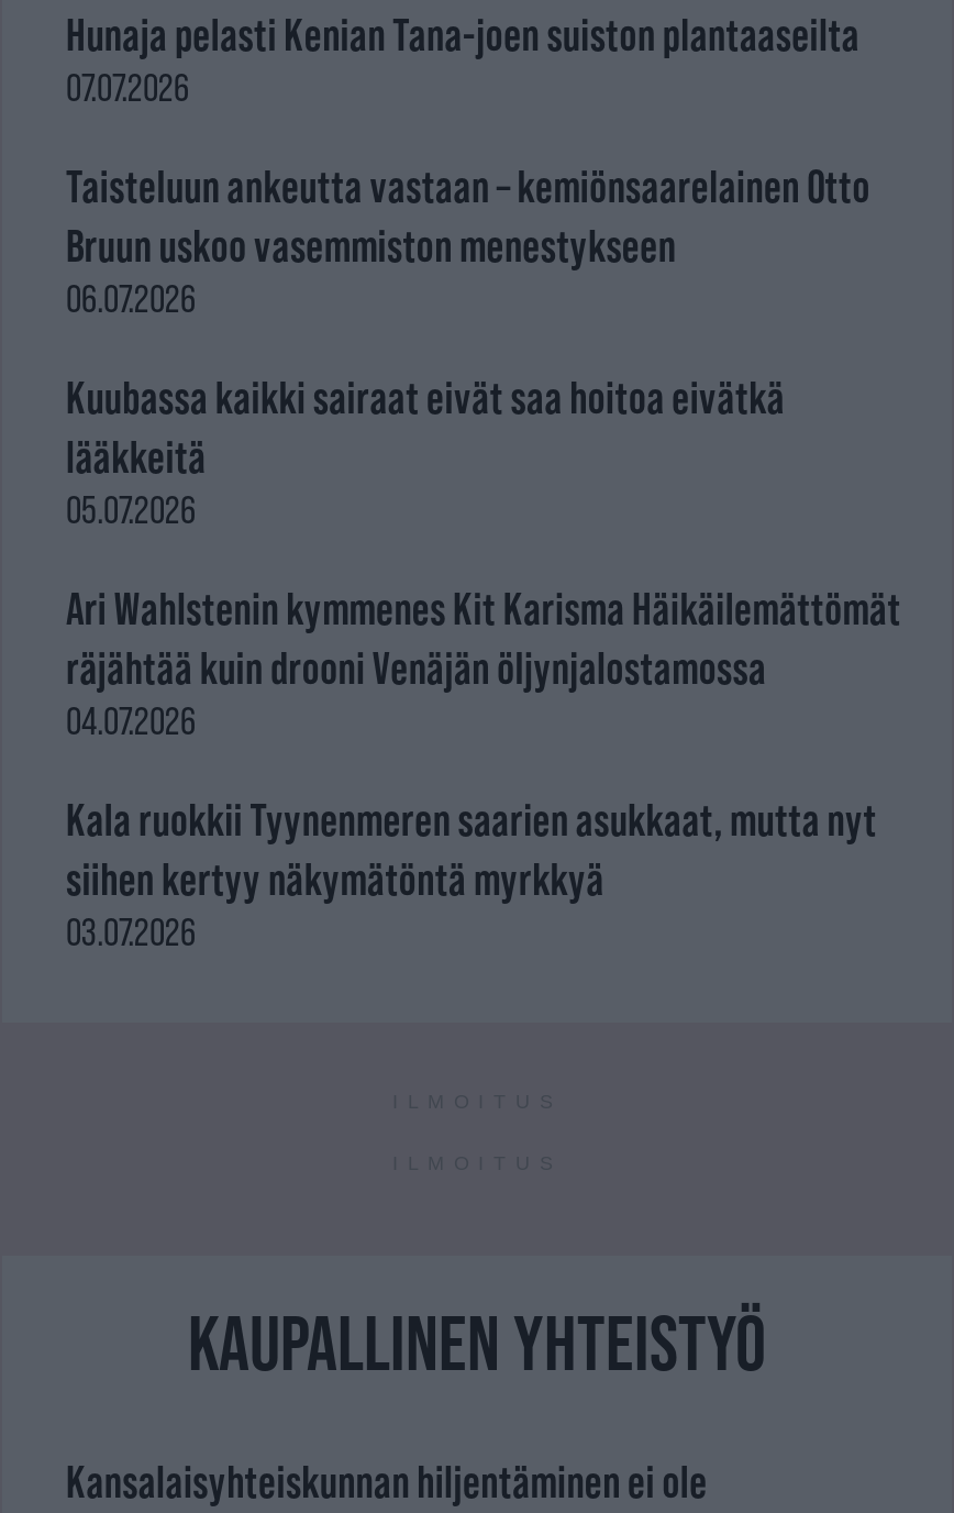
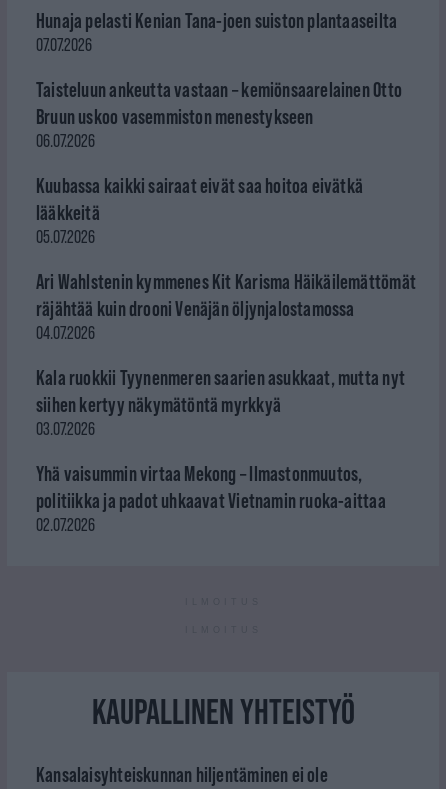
+ Yhä vaisummin virtaa Mekong – Ilmastonmuutos,
+ politiikka ja padot uhkaavat Vietnamin ruoka-aittaa
+ 02.07.2026
